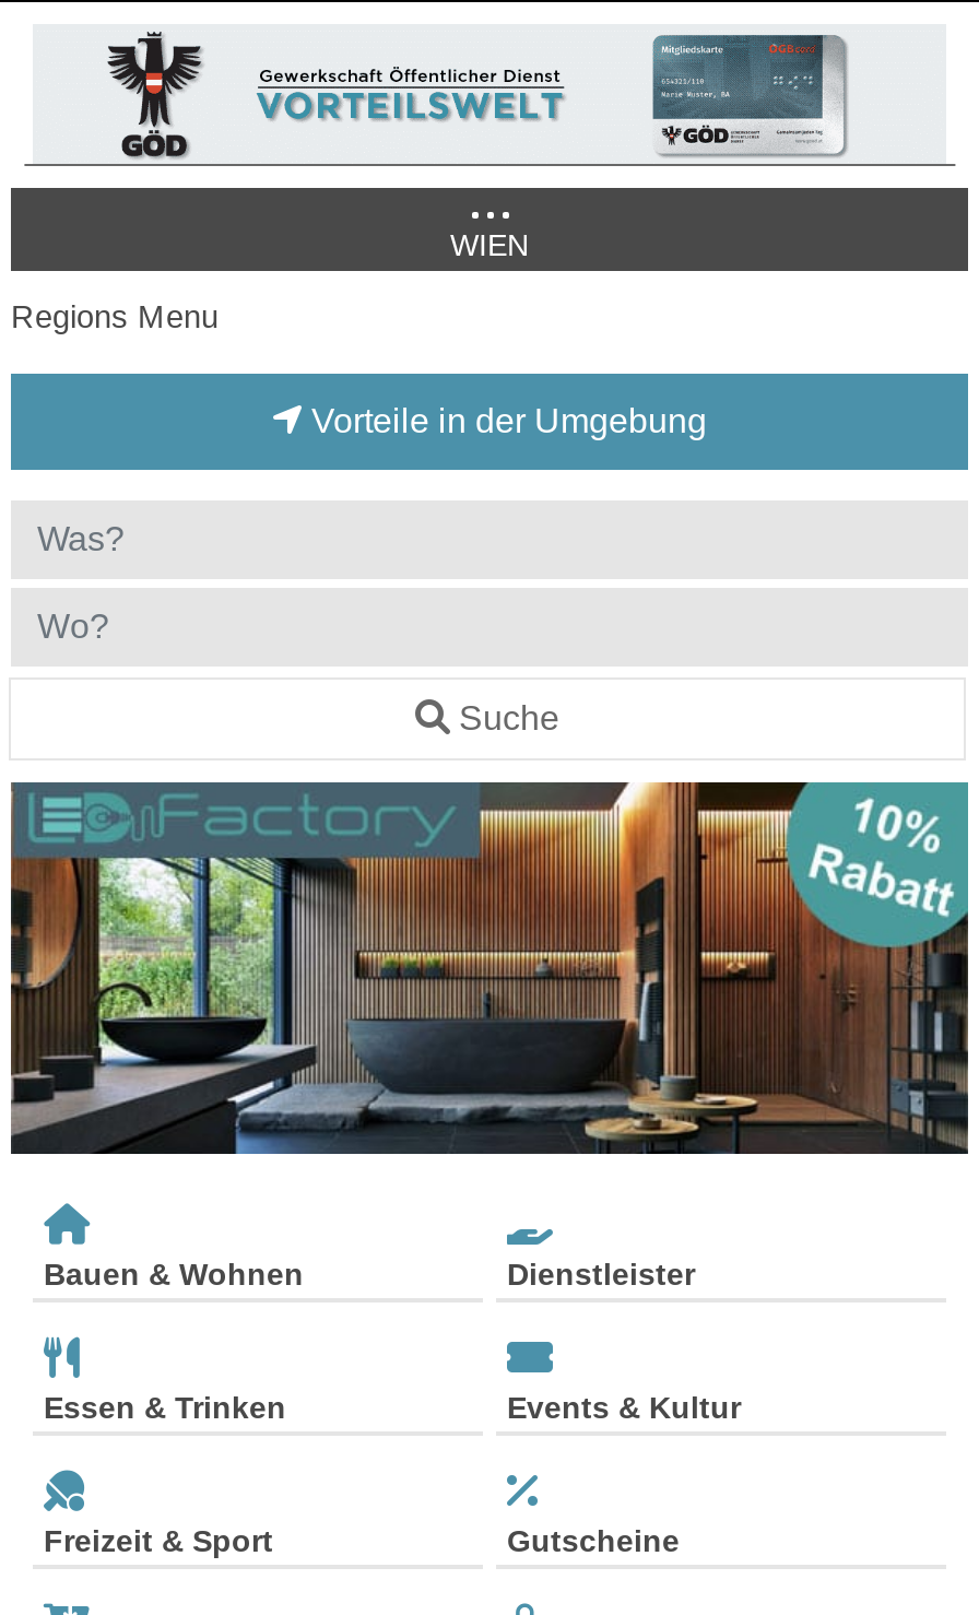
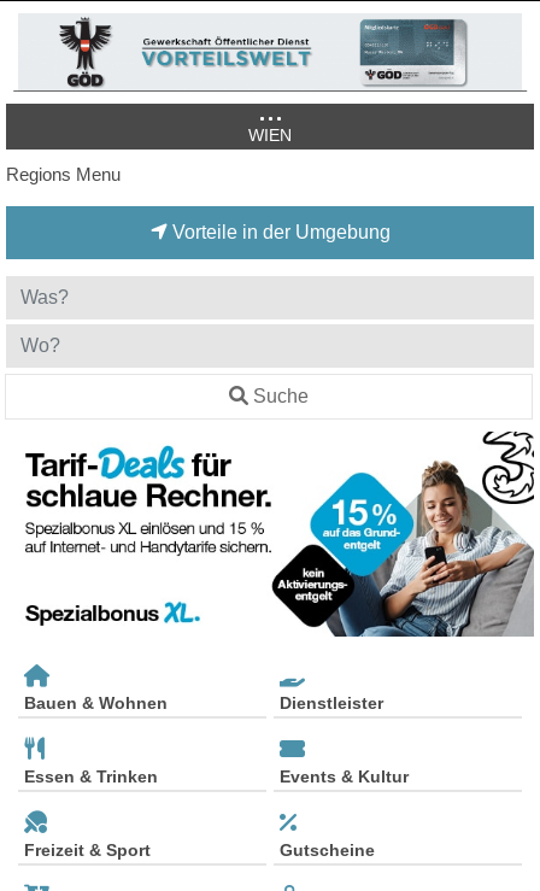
- [image]
+ [image]
